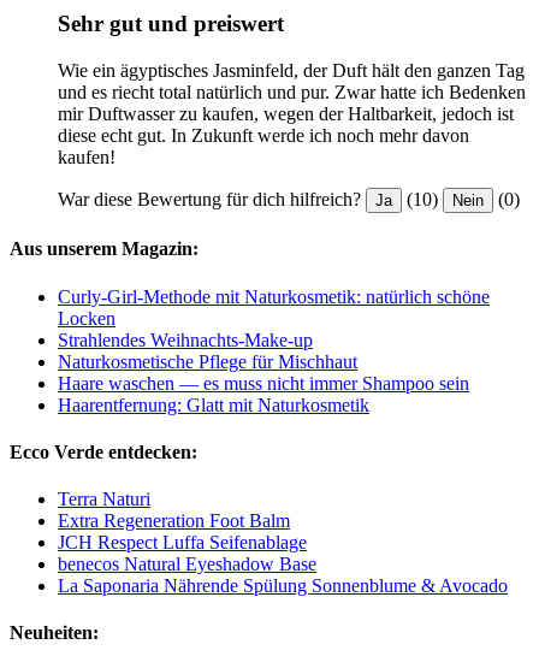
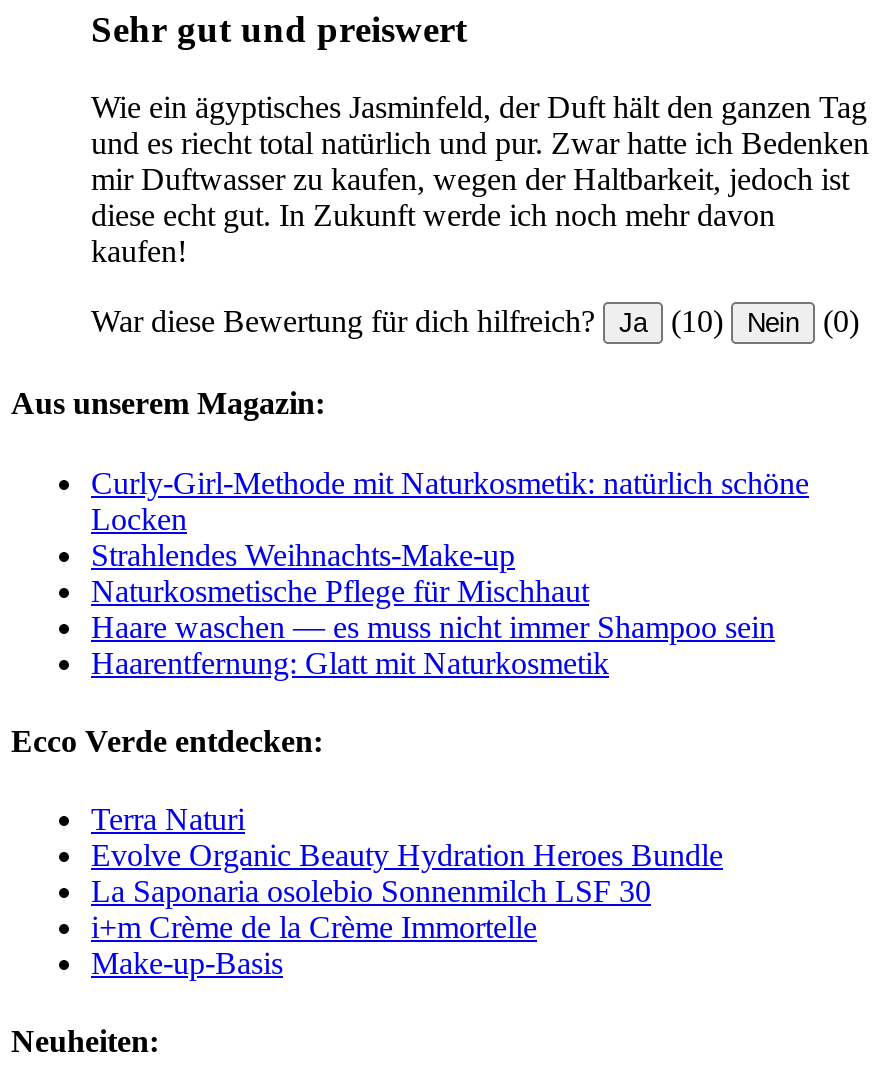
- Extra Regeneration Foot Balm
- JCH Respect Luffa Seifenablage
- benecos Natural Eyeshadow Base
- La Saponaria Nährende Spülung Sonnenblume & Avocado
+ Evolve Organic Beauty Hydration Heroes Bundle
+ La Saponaria osolebio Sonnenmilch LSF 30
+ i+m Crème de la Crème Immortelle
+ Make-up-Basis
